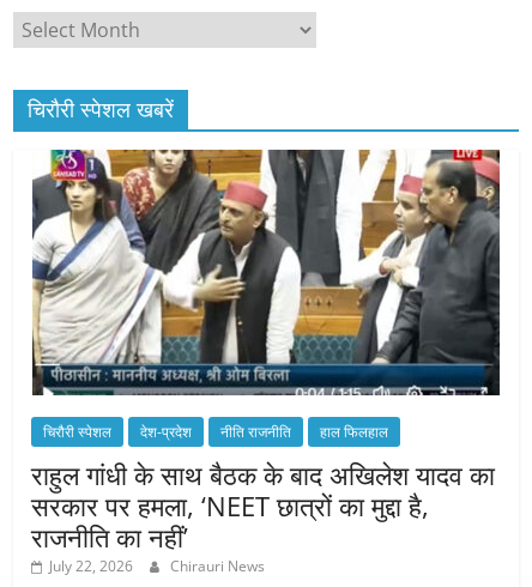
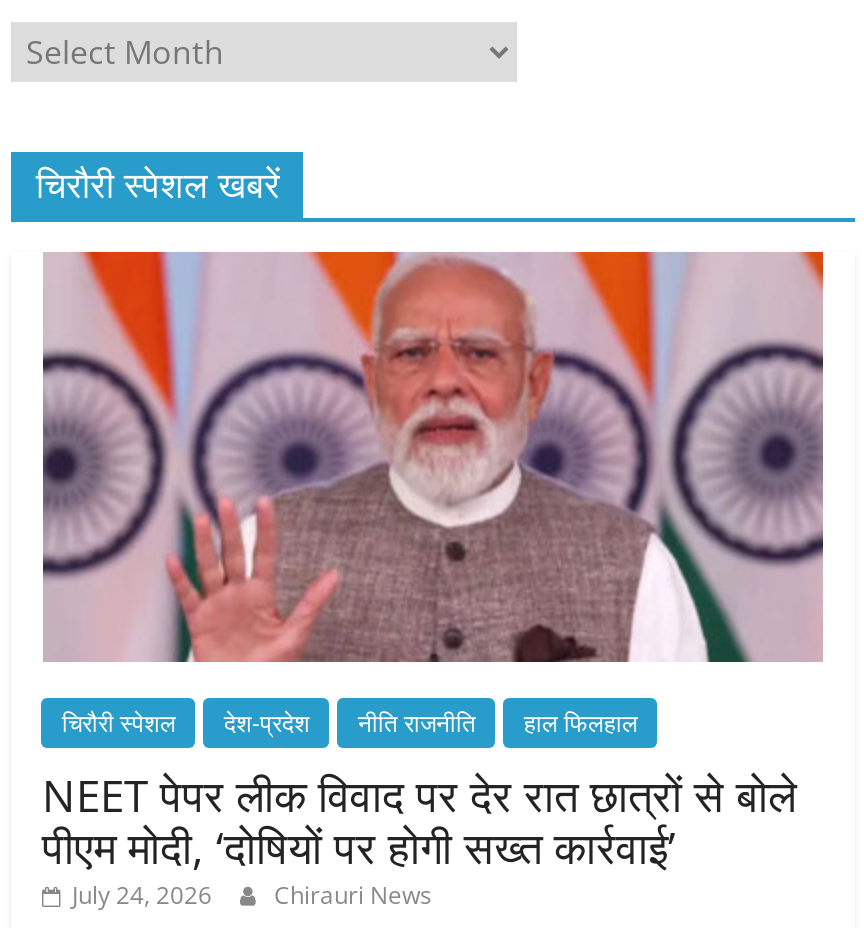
- [image]
+ [image]

- राहुल गांधी के साथ बैठक के बाद अखिलेश यादव का
- सरकार पर हमला, ‘NEET छात्रों का मुद्दा है,
- राजनीति का नहीं’
- July 22, 2026
+ NEET पेपर लीक विवाद पर देर रात छात्रों से बोले
+ पीएम मोदी, ‘दोषियों पर होगी सख्त कार्रवाई’
+ July 24, 2026
